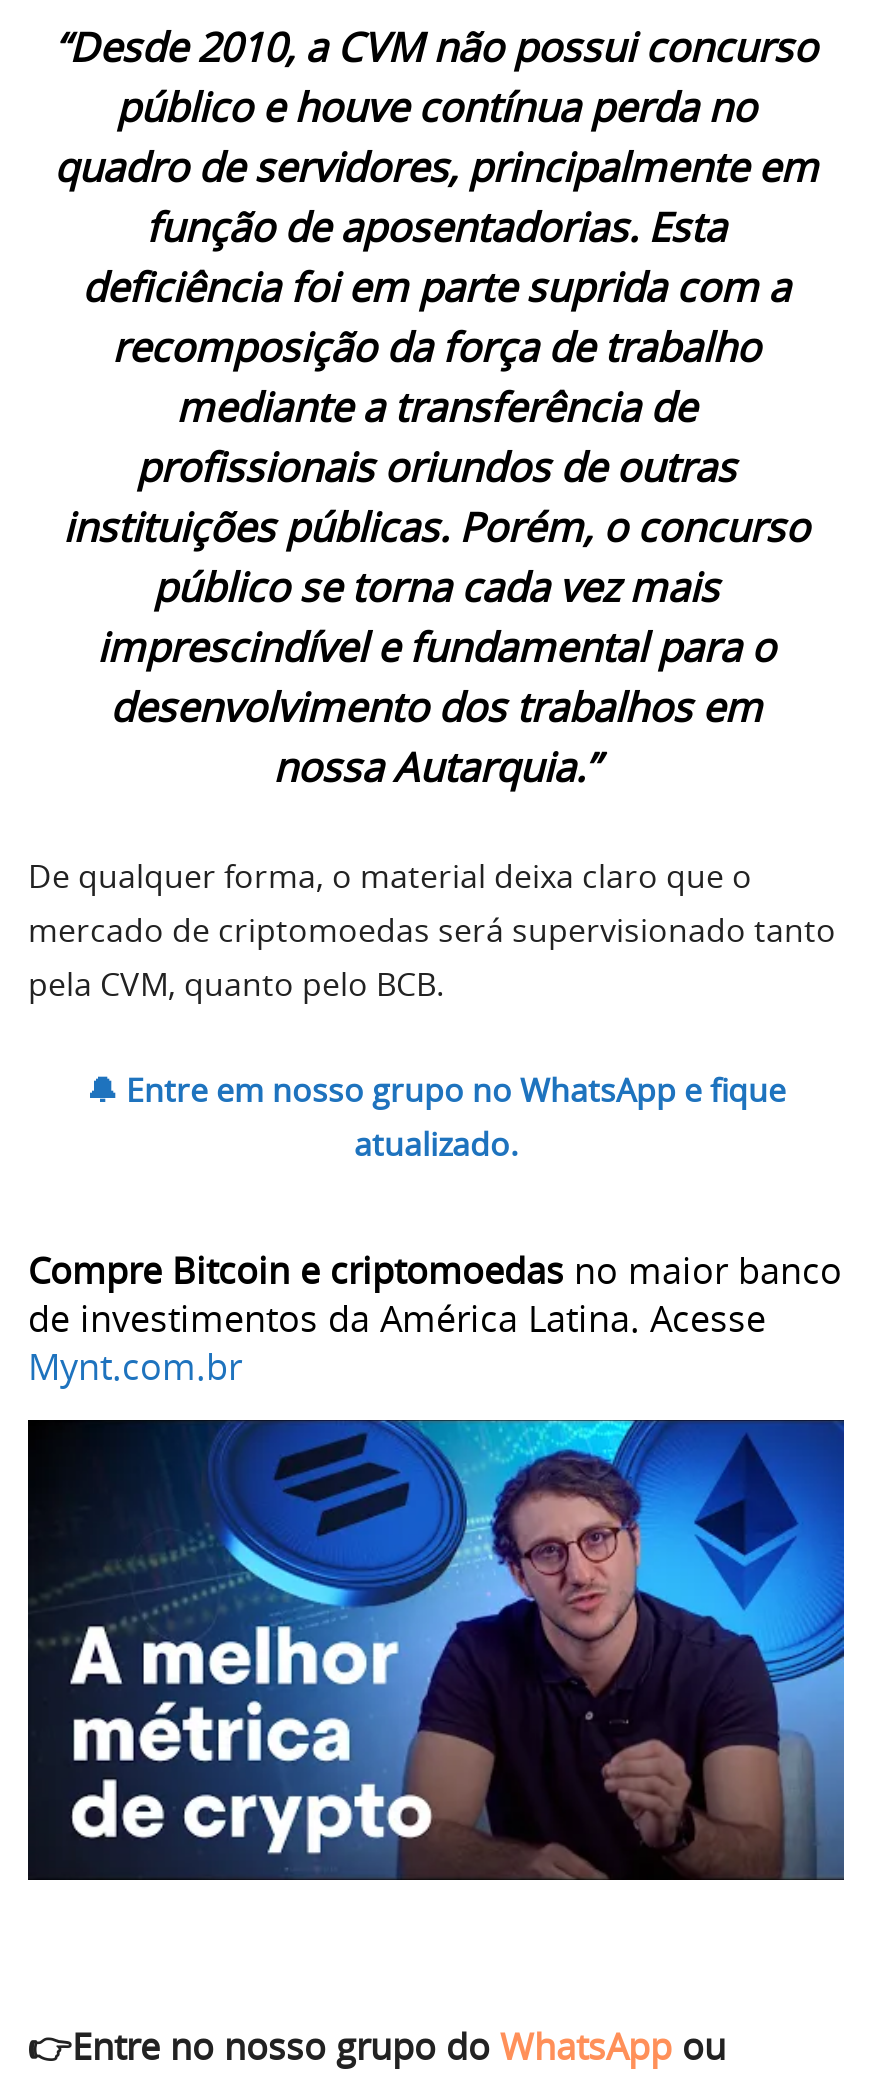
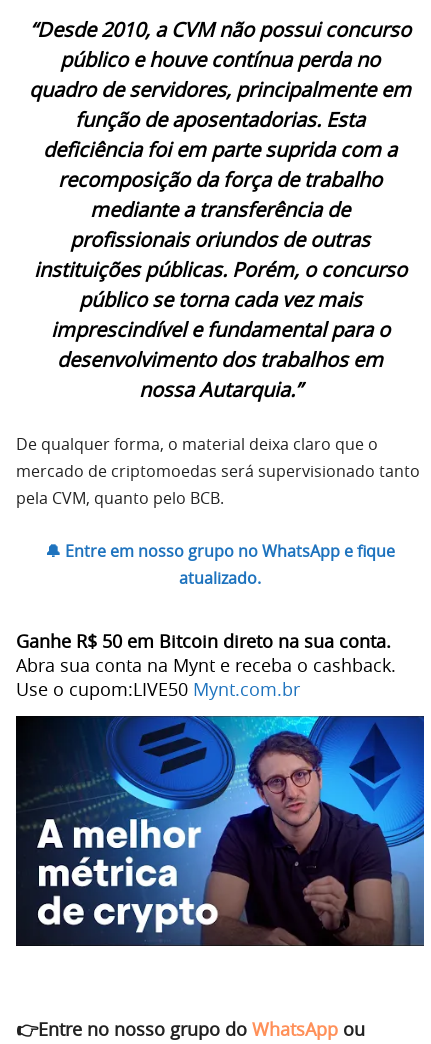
- Compre Bitcoin e criptomoedas no maior banco
- de investimentos da América Latina. Acesse
- Mynt.com.br
+ Ganhe R$ 50 em Bitcoin direto na sua conta.
+ Abra sua conta na Mynt e receba o cashback.
+ Use o cupom:LIVE50 Mynt.com.br
